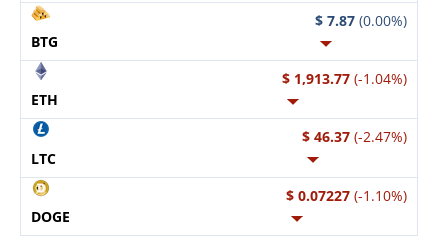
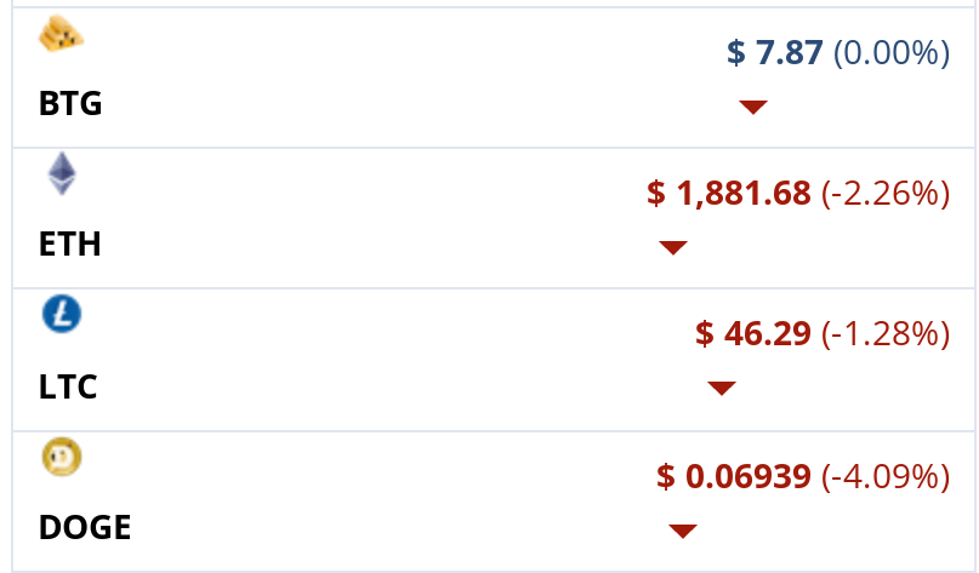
- $ 1,913.77 (-1.04%)
+ $ 1,881.68 (-2.26%)

- $ 46.37 (-2.47%)
+ $ 46.29 (-1.28%)

- $ 0.07227 (-1.10%)
+ $ 0.06939 (-4.09%)
